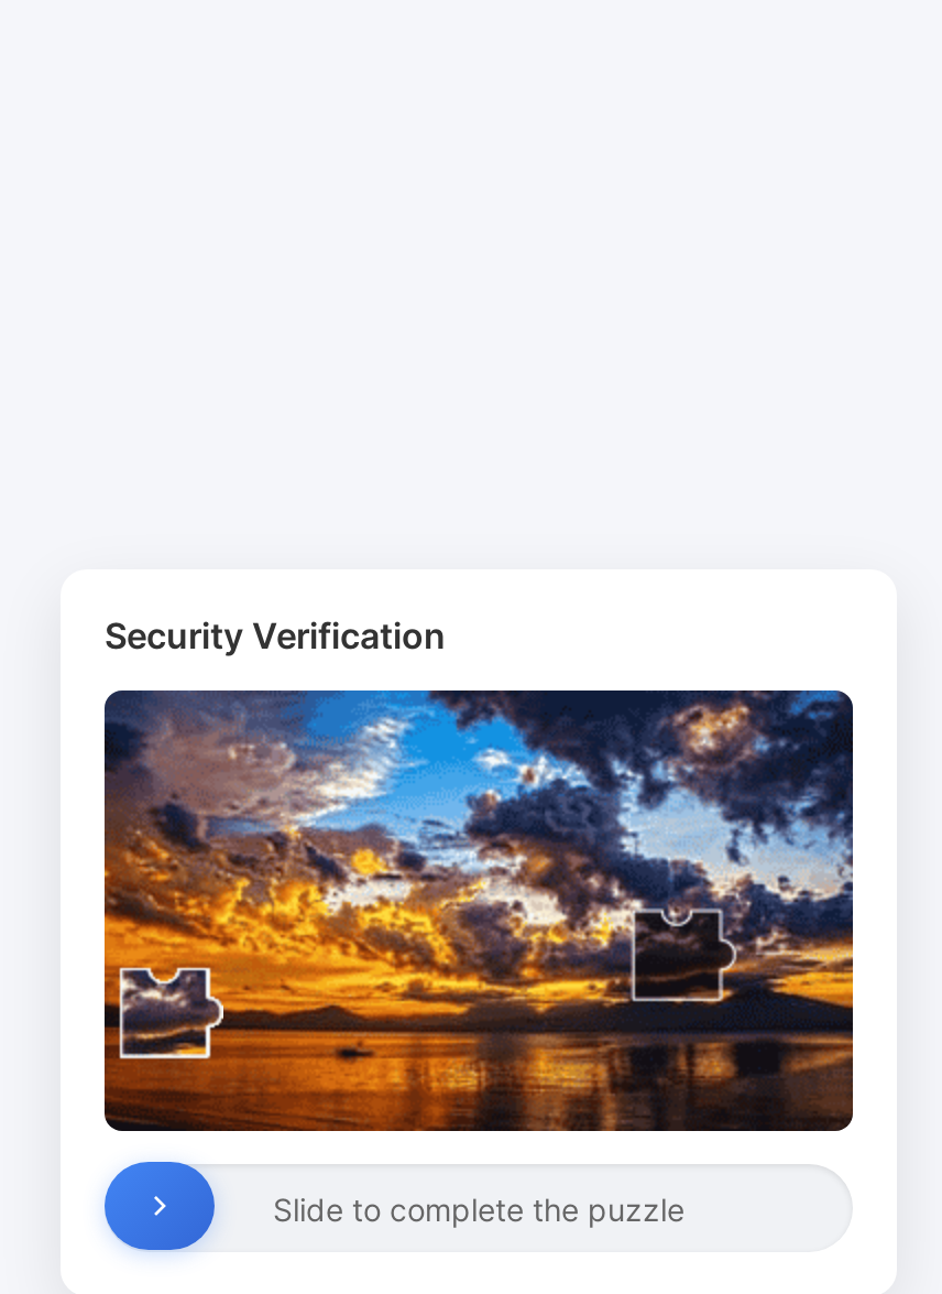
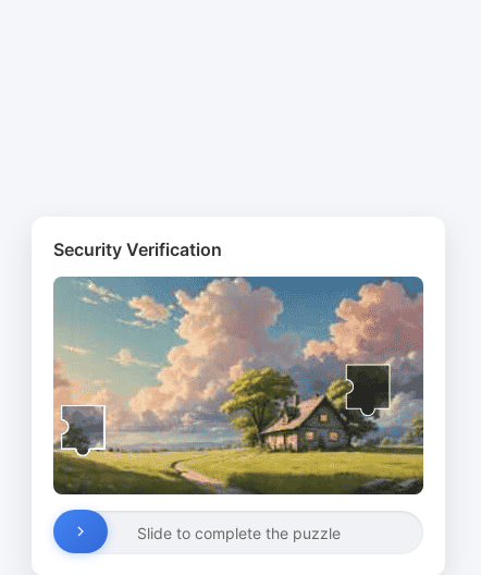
- [image]
+ [image]
